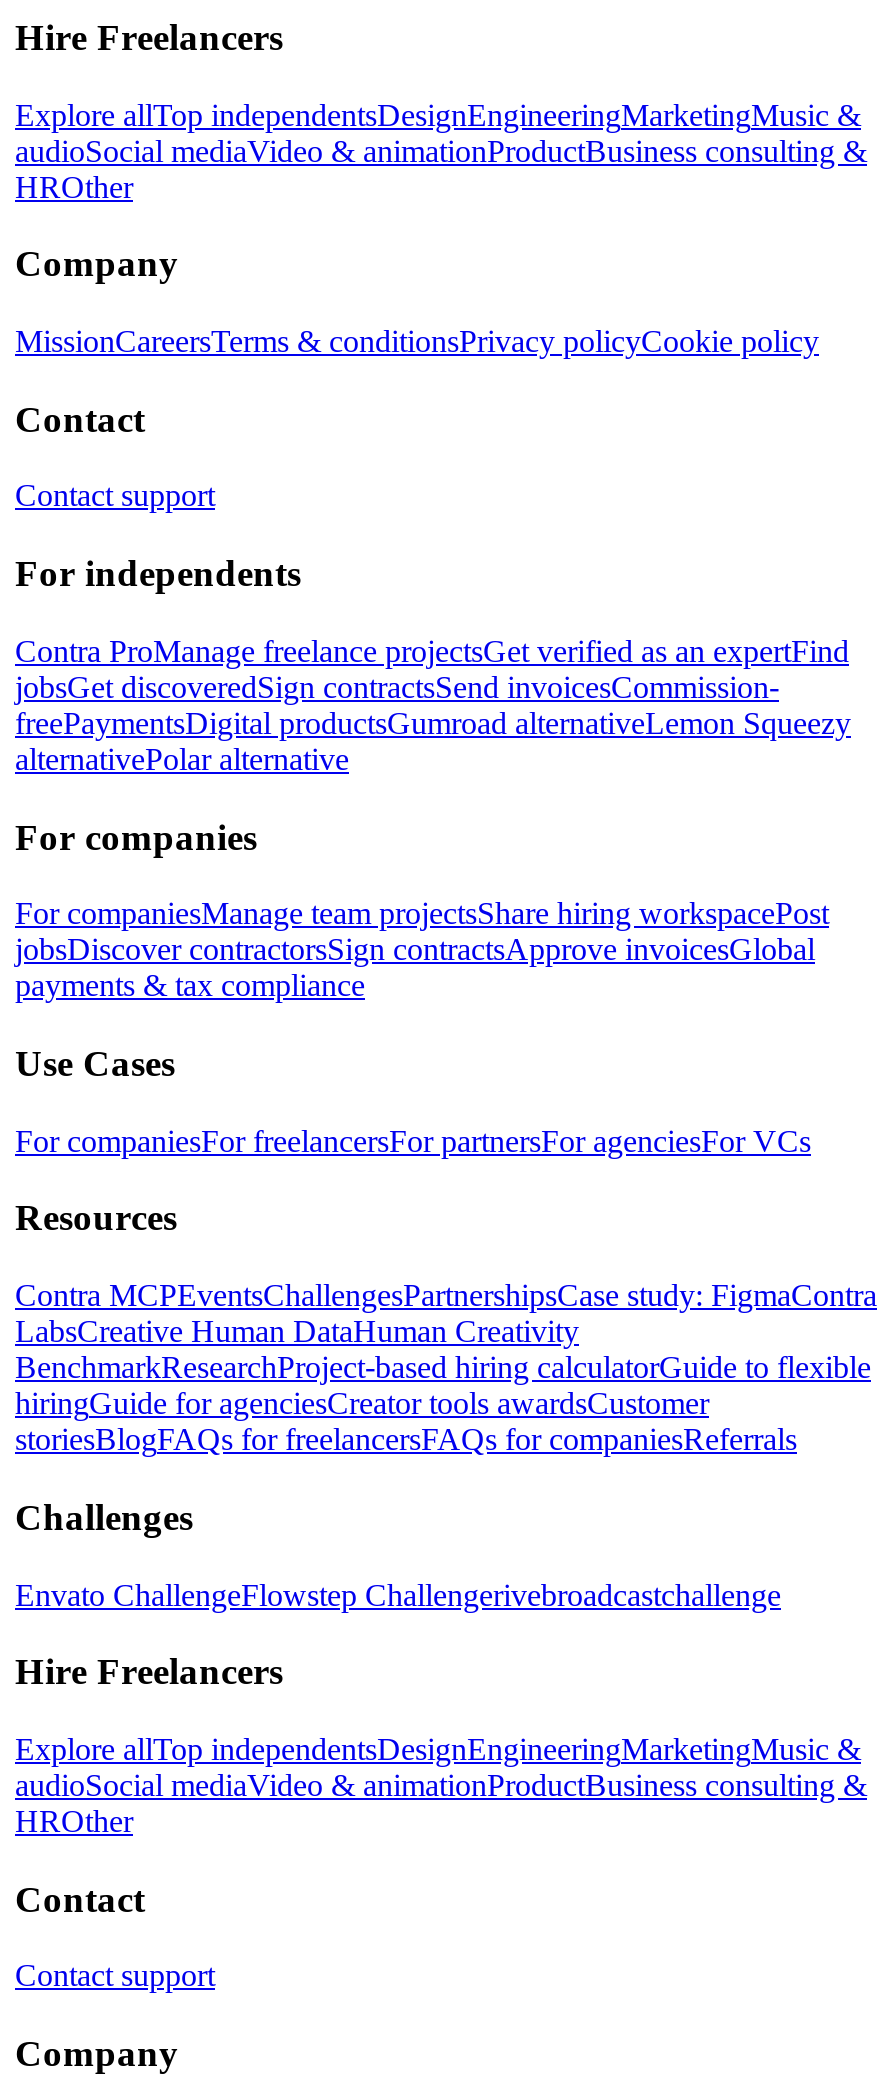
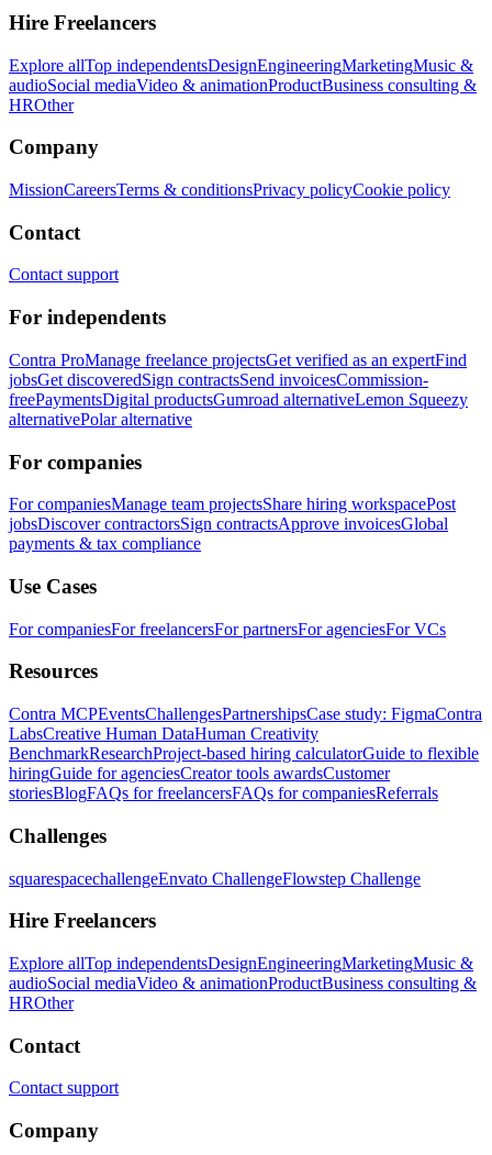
- Envato ChallengeFlowstep Challengerivebroadcastchallenge
+ squarespacechallengeEnvato ChallengeFlowstep Challenge
